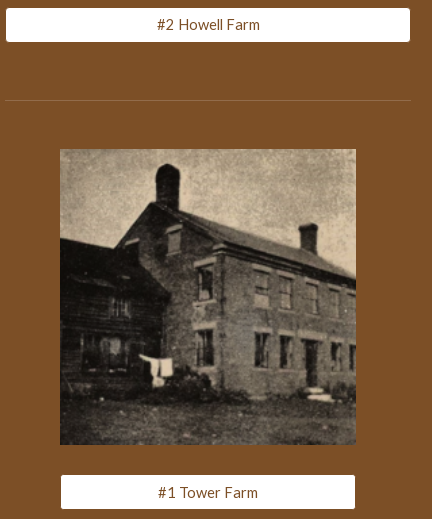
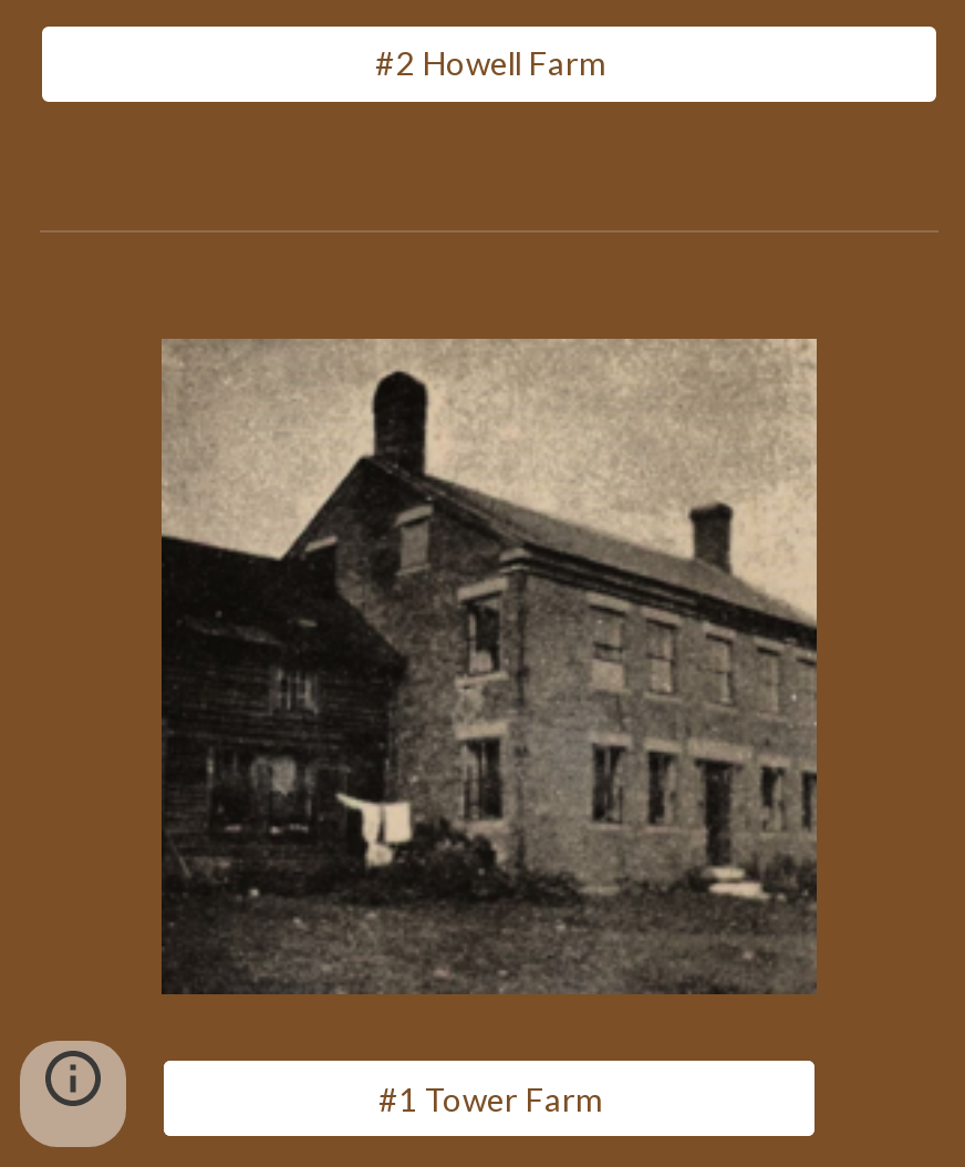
+ [image]
